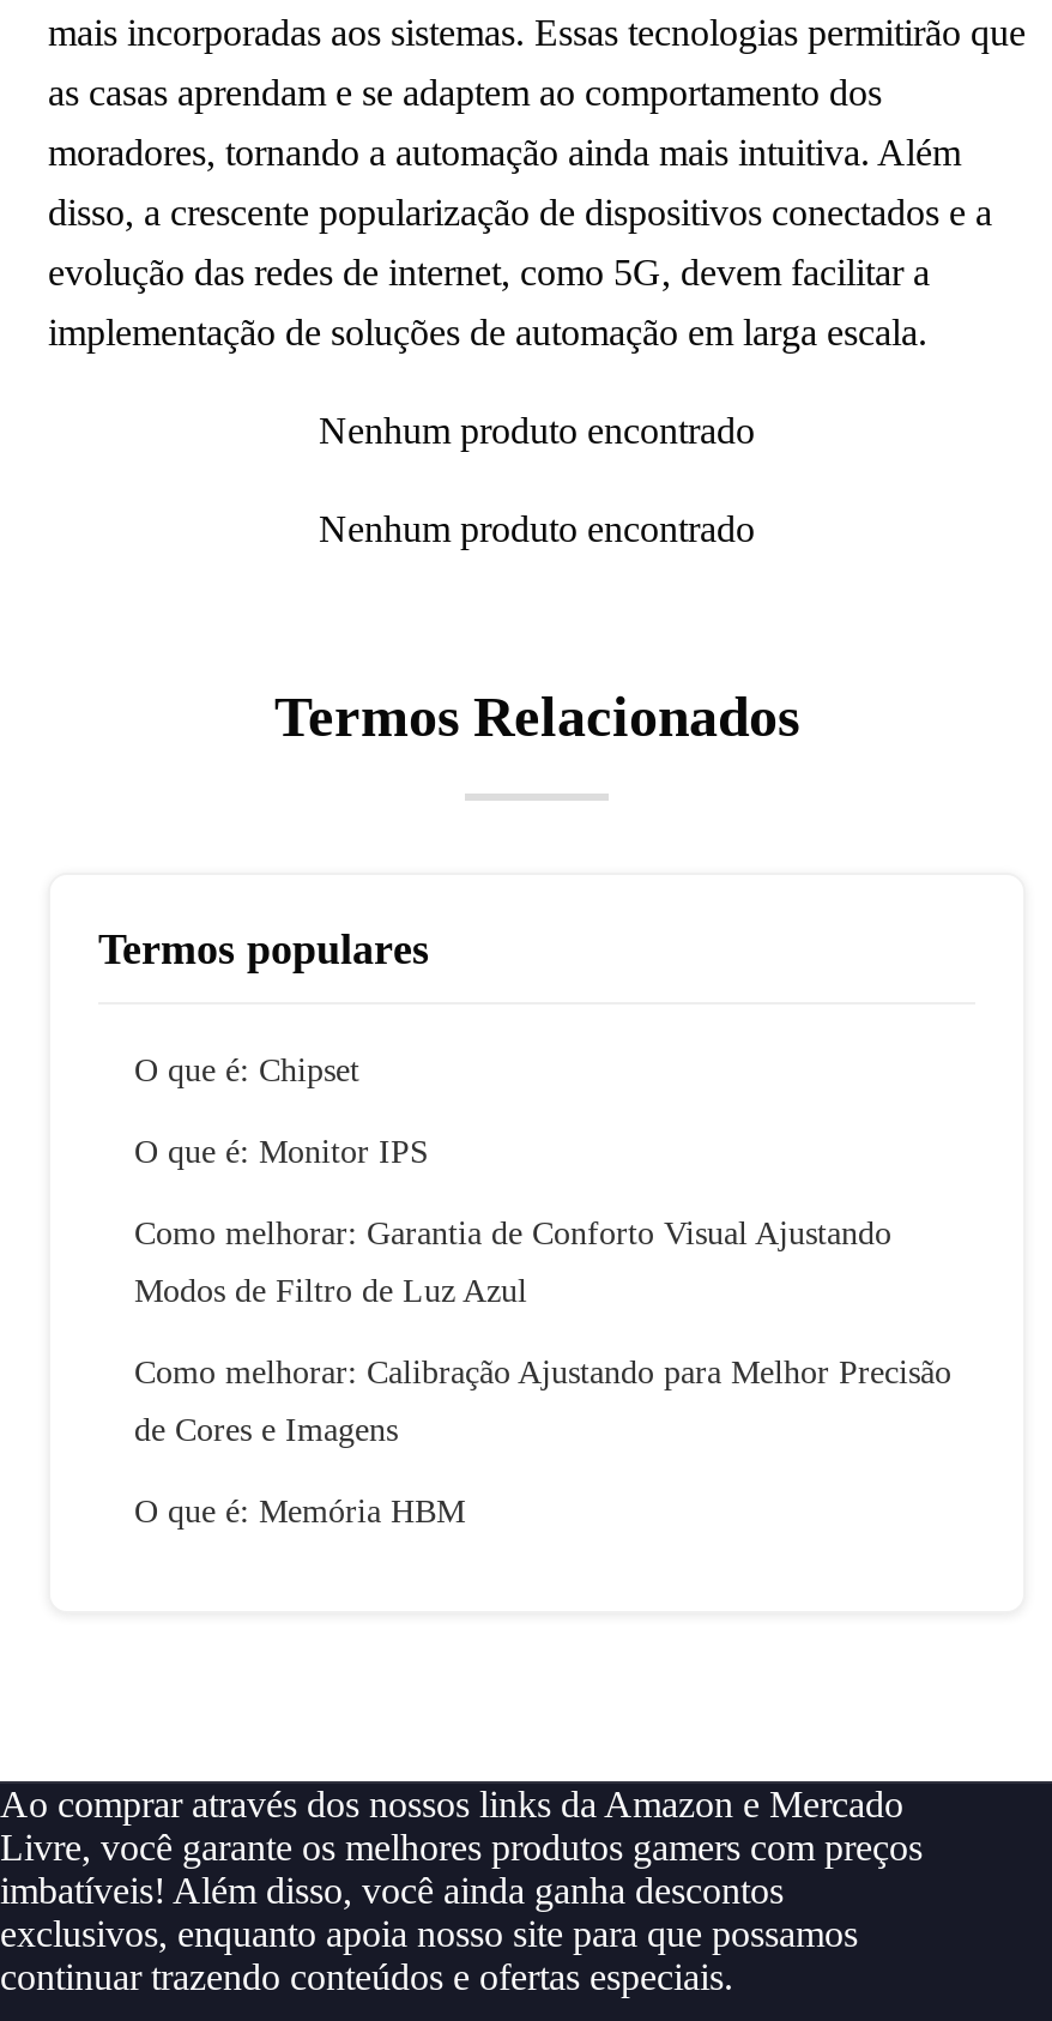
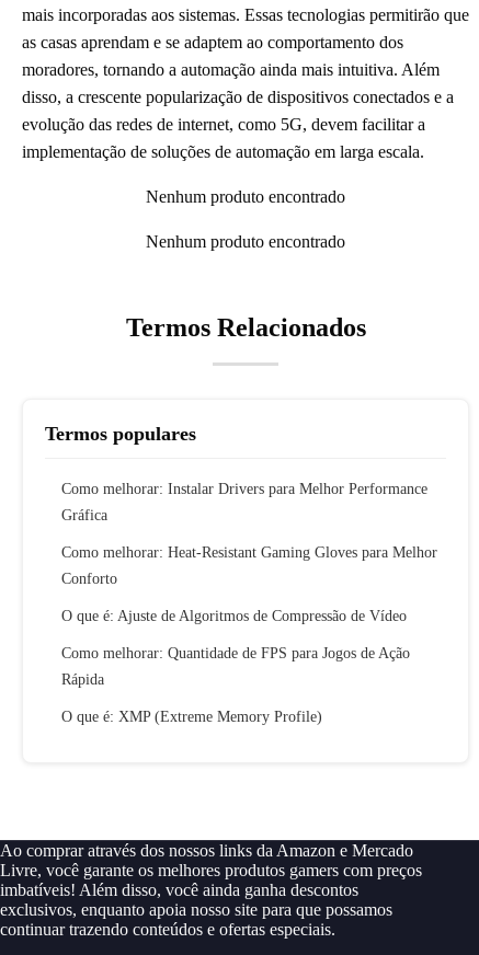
- O que é: Chipset
- O que é: Monitor IPS
- Como melhorar: Garantia de Conforto Visual Ajustando
- Modos de Filtro de Luz Azul
- Como melhorar: Calibração Ajustando para Melhor Precisão
- de Cores e Imagens
- O que é: Memória HBM
+ Como melhorar: Instalar Drivers para Melhor Performance
+ Gráfica
+ Como melhorar: Heat-Resistant Gaming Gloves para Melhor
+ Conforto
+ O que é: Ajuste de Algoritmos de Compressão de Vídeo
+ Como melhorar: Quantidade de FPS para Jogos de Ação
+ Rápida
+ O que é: XMP (Extreme Memory Profile)
